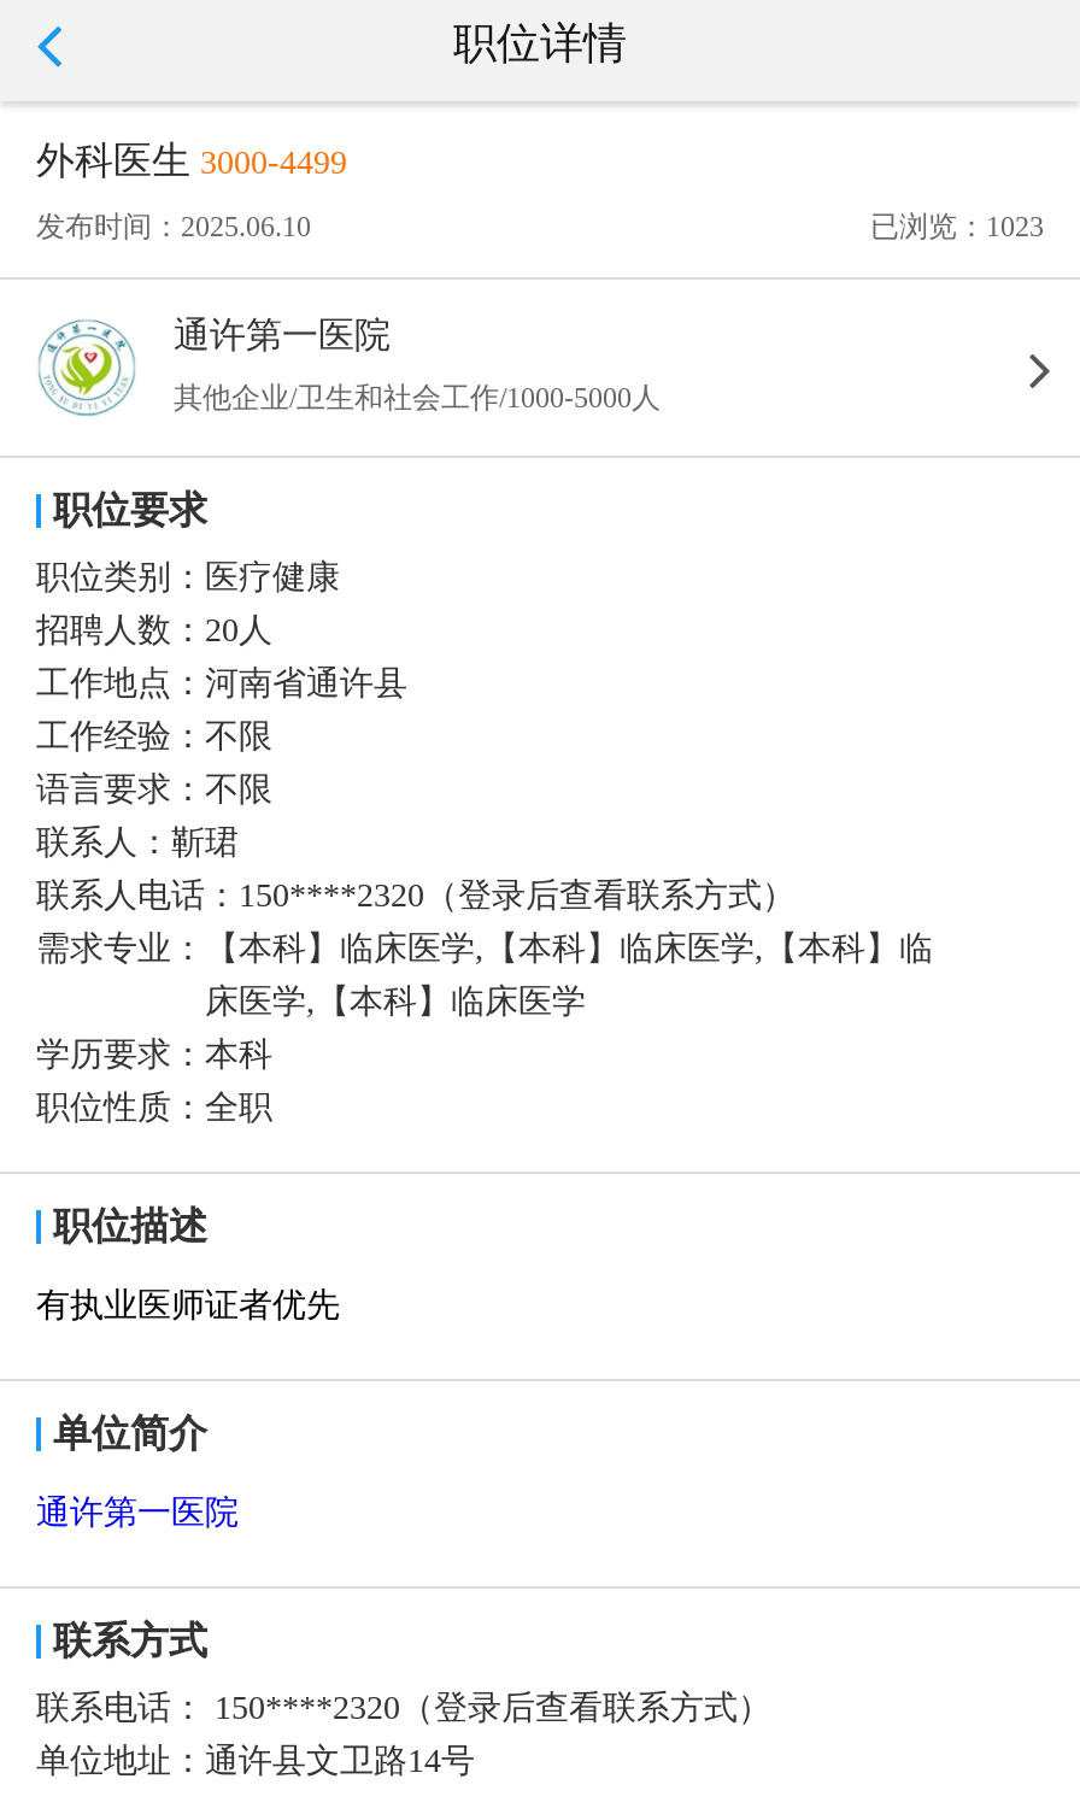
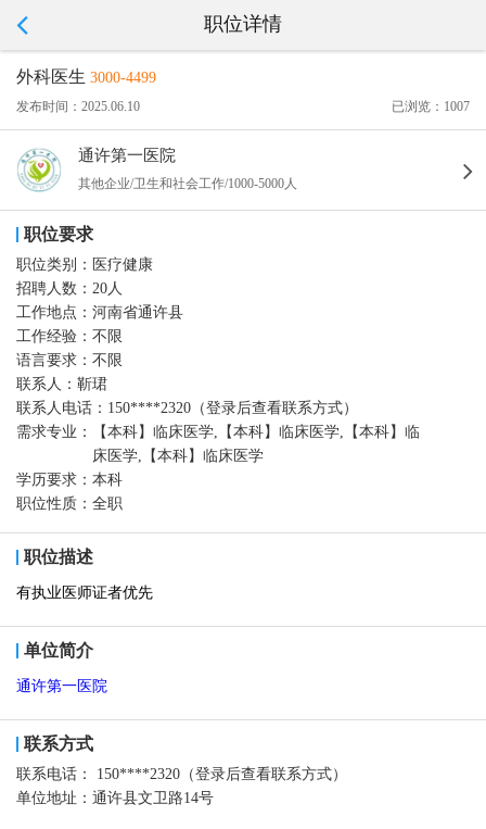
- 已浏览：1023
+ 已浏览：1007
